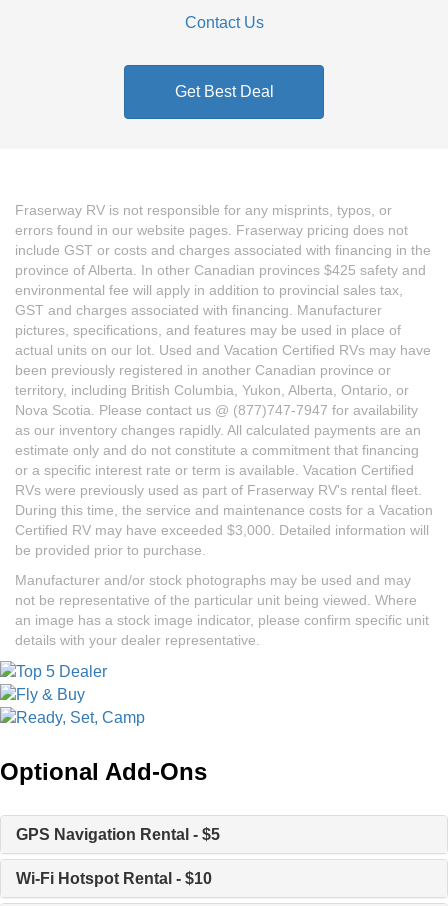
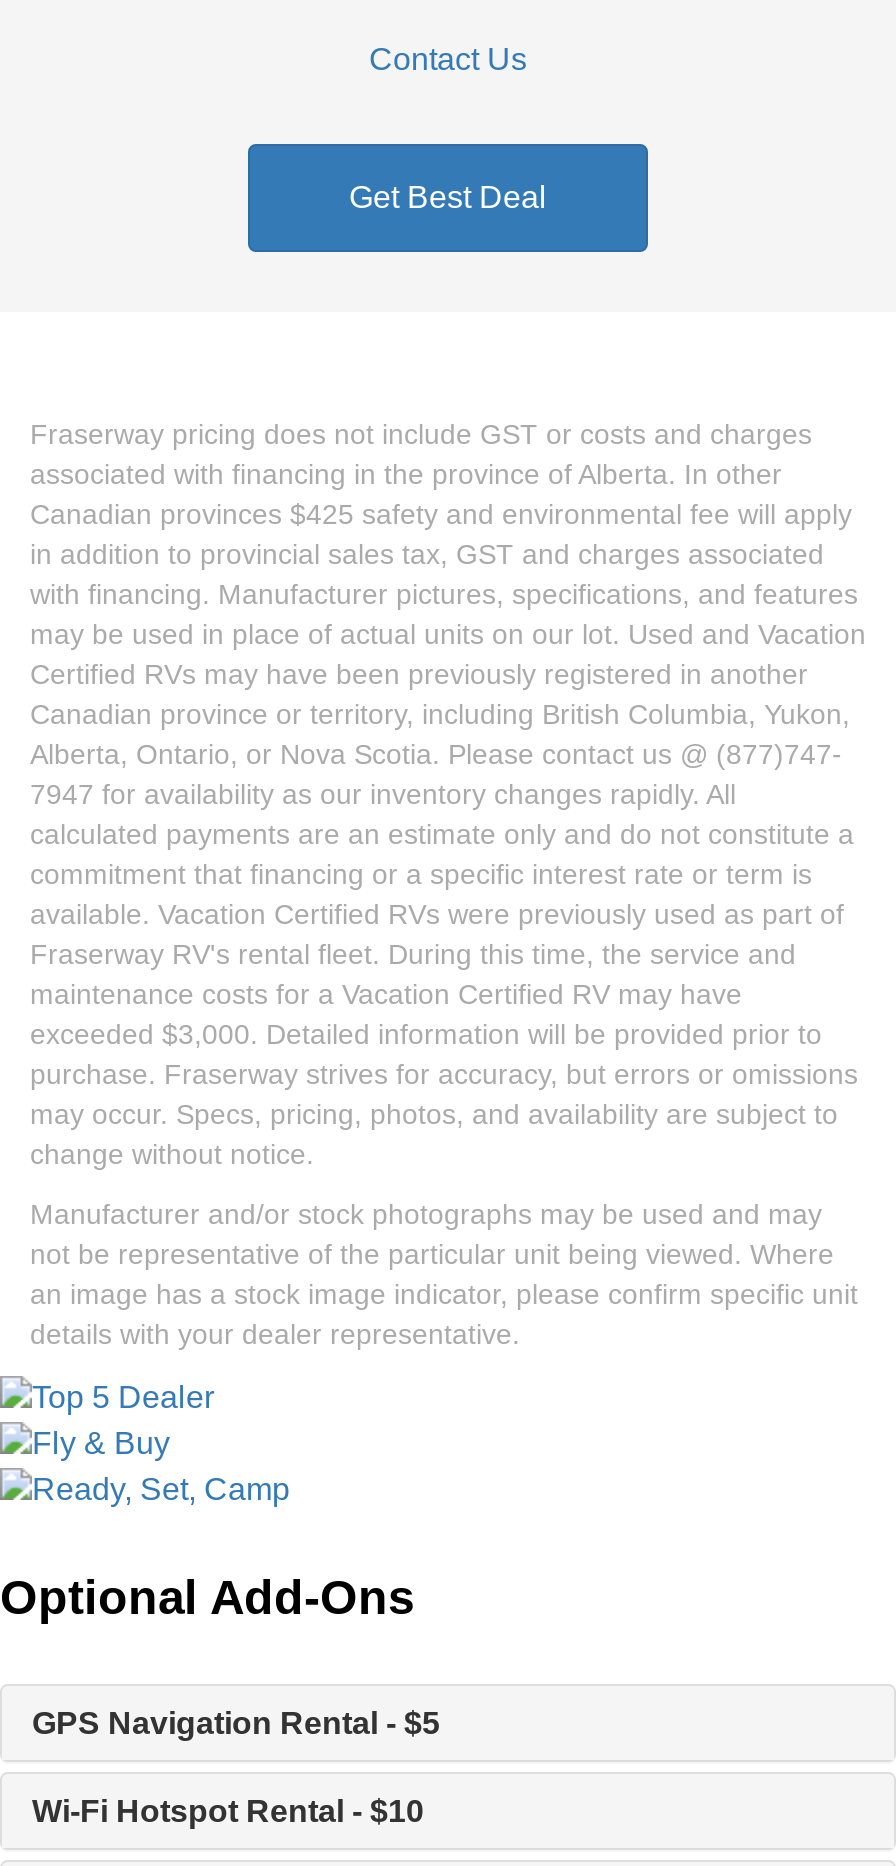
- Fraserway RV is not responsible for any misprints, typos, or
- errors found in our website pages. Fraserway pricing does not
- include GST or costs and charges associated with financing in the
- province of Alberta. In other Canadian provinces $425 safety and
- environmental fee will apply in addition to provincial sales tax,
- GST and charges associated with financing. Manufacturer
- pictures, specifications, and features may be used in place of
- actual units on our lot. Used and Vacation Certified RVs may have
- been previously registered in another Canadian province or
- territory, including British Columbia, Yukon, Alberta, Ontario, or
- Nova Scotia. Please contact us @ (877)747-7947 for availability
- as our inventory changes rapidly. All calculated payments are an
- estimate only and do not constitute a commitment that financing
- or a specific interest rate or term is available. Vacation Certified
- RVs were previously used as part of Fraserway RV's rental fleet.
- During this time, the service and maintenance costs for a Vacation
- Certified RV may have exceeded $3,000. Detailed information will
- be provided prior to purchase.
+ Fraserway pricing does not include GST or costs and charges
+ associated with financing in the province of Alberta. In other
+ Canadian provinces $425 safety and environmental fee will apply
+ in addition to provincial sales tax, GST and charges associated
+ with financing. Manufacturer pictures, specifications, and features
+ may be used in place of actual units on our lot. Used and Vacation
+ Certified RVs may have been previously registered in another
+ Canadian province or territory, including British Columbia, Yukon,
+ Alberta, Ontario, or Nova Scotia. Please contact us @ (877)747-
+ 7947 for availability as our inventory changes rapidly. All
+ calculated payments are an estimate only and do not constitute a
+ commitment that financing or a specific interest rate or term is
+ available. Vacation Certified RVs were previously used as part of
+ Fraserway RV's rental fleet. During this time, the service and
+ maintenance costs for a Vacation Certified RV may have
+ exceeded $3,000. Detailed information will be provided prior to
+ purchase. Fraserway strives for accuracy, but errors or omissions
+ may occur. Specs, pricing, photos, and availability are subject to
+ change without notice.
